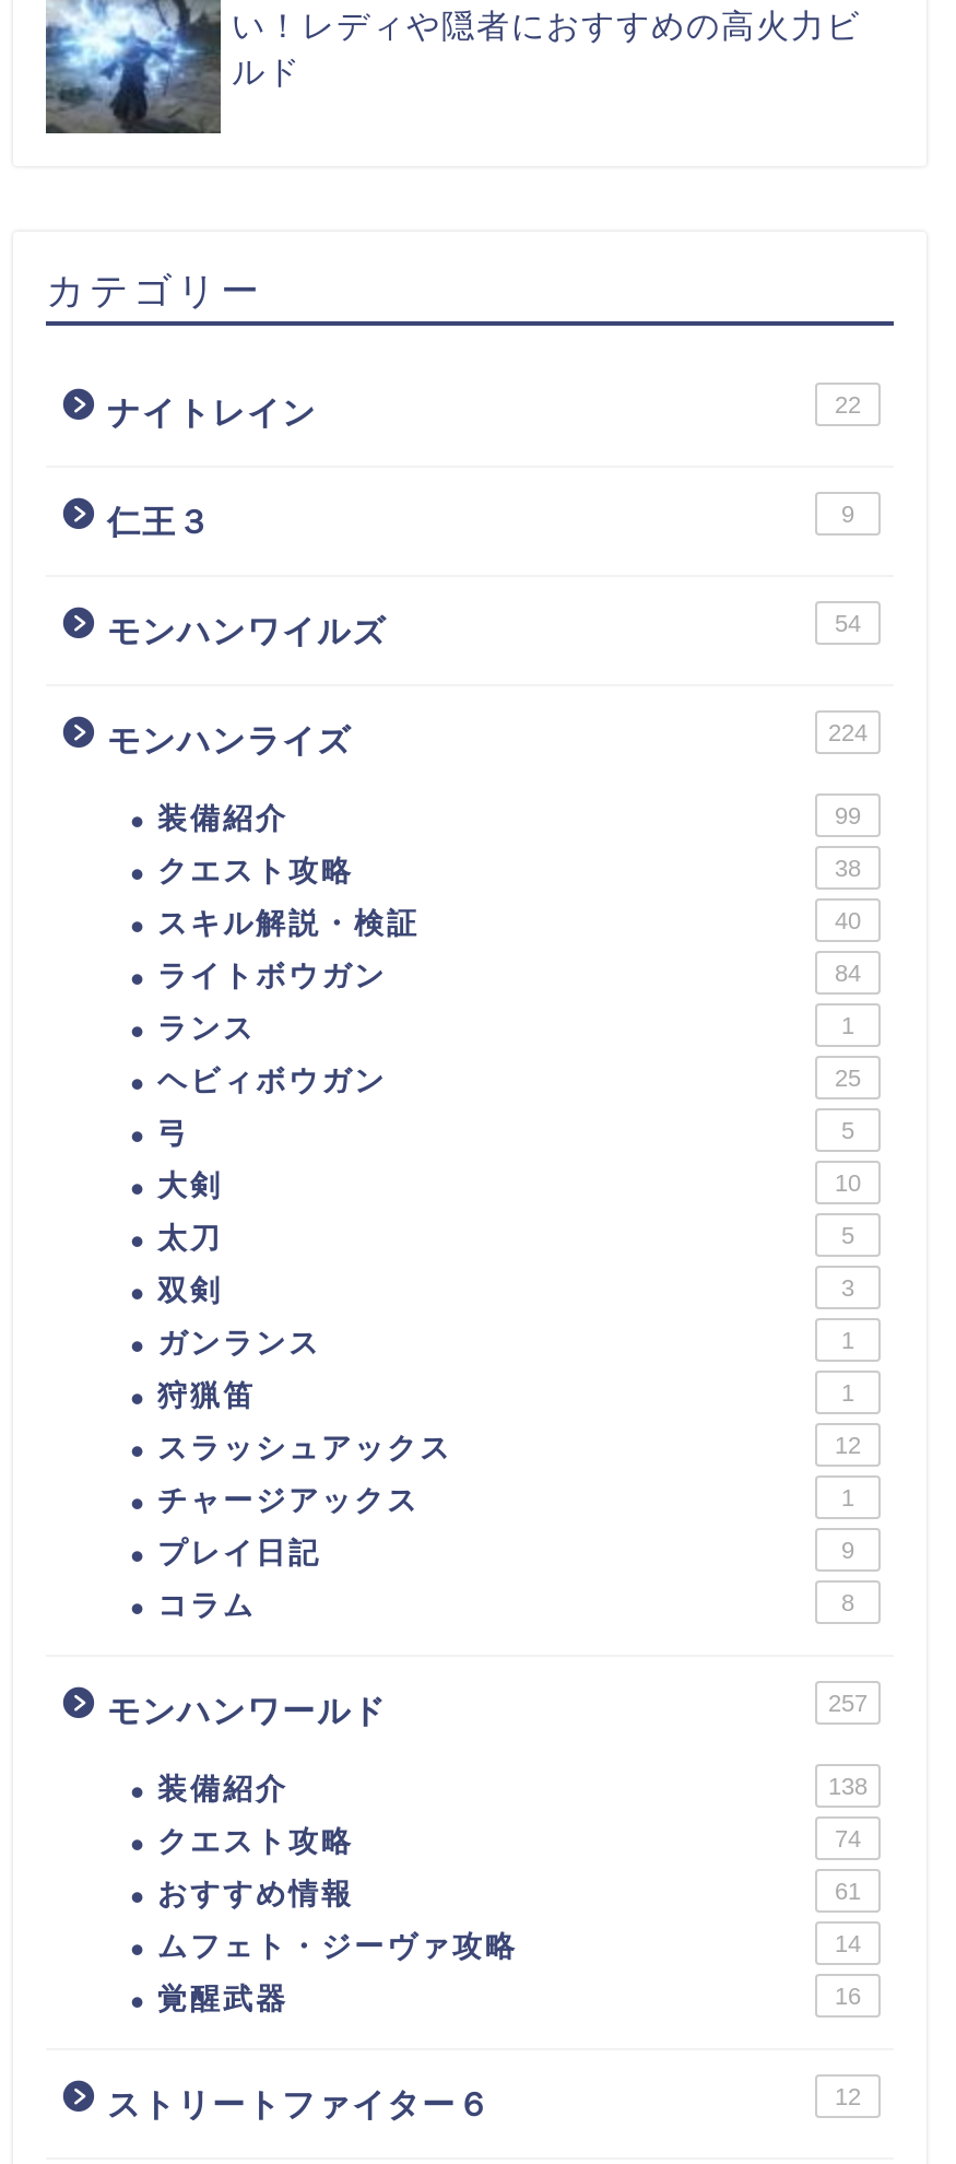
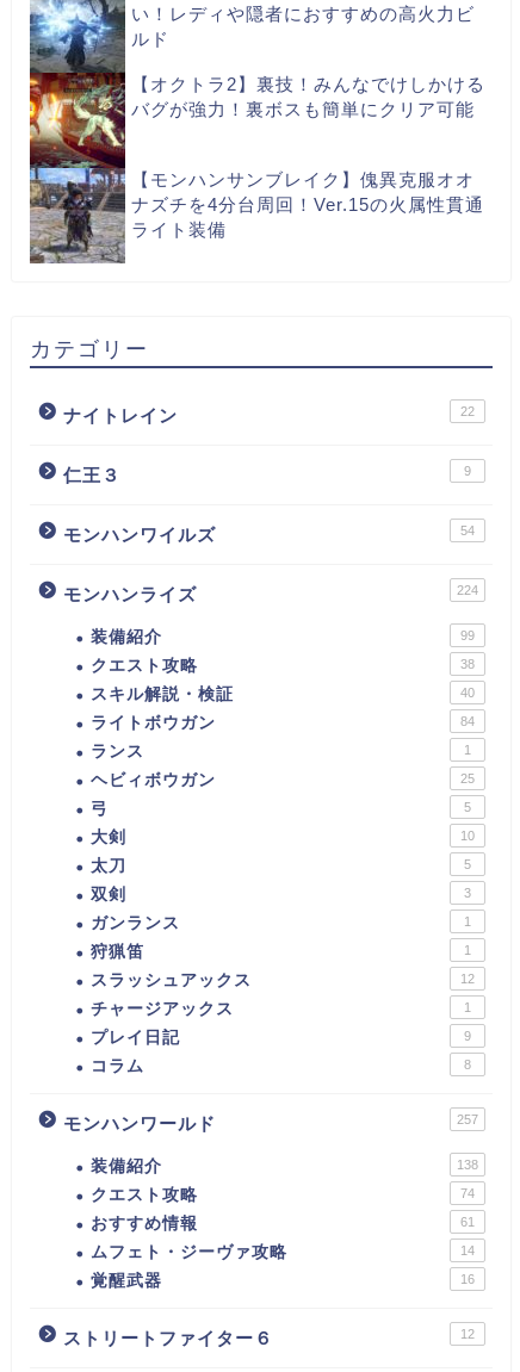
+ [image]
+ 【オクトラ2】裏技！みんなでけしかける
+ バグが強力！裏ボスも簡単にクリア可能
+ 【モンハンサンブレイク】傀異克服オオ
+ ナズチを4分台周回！Ver.15の火属性貫通
+ ライト装備
